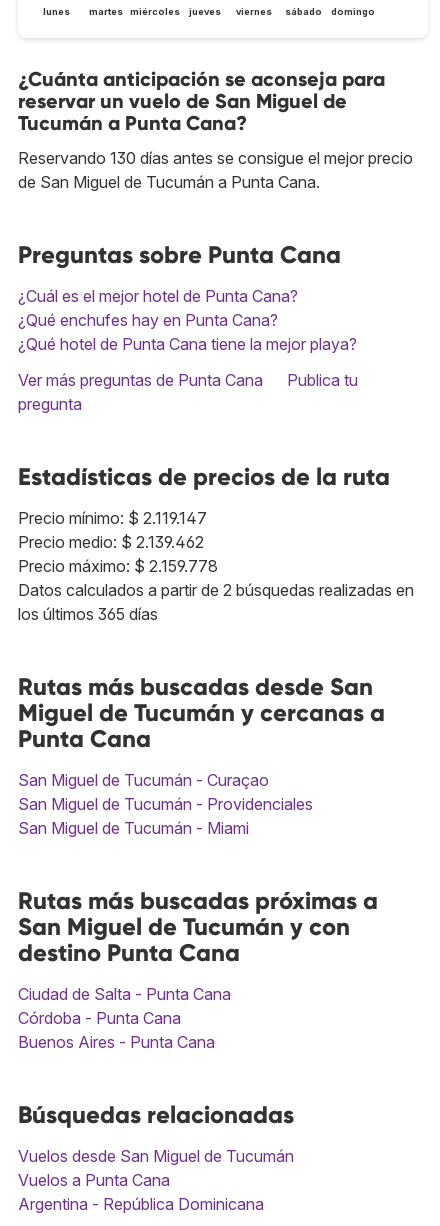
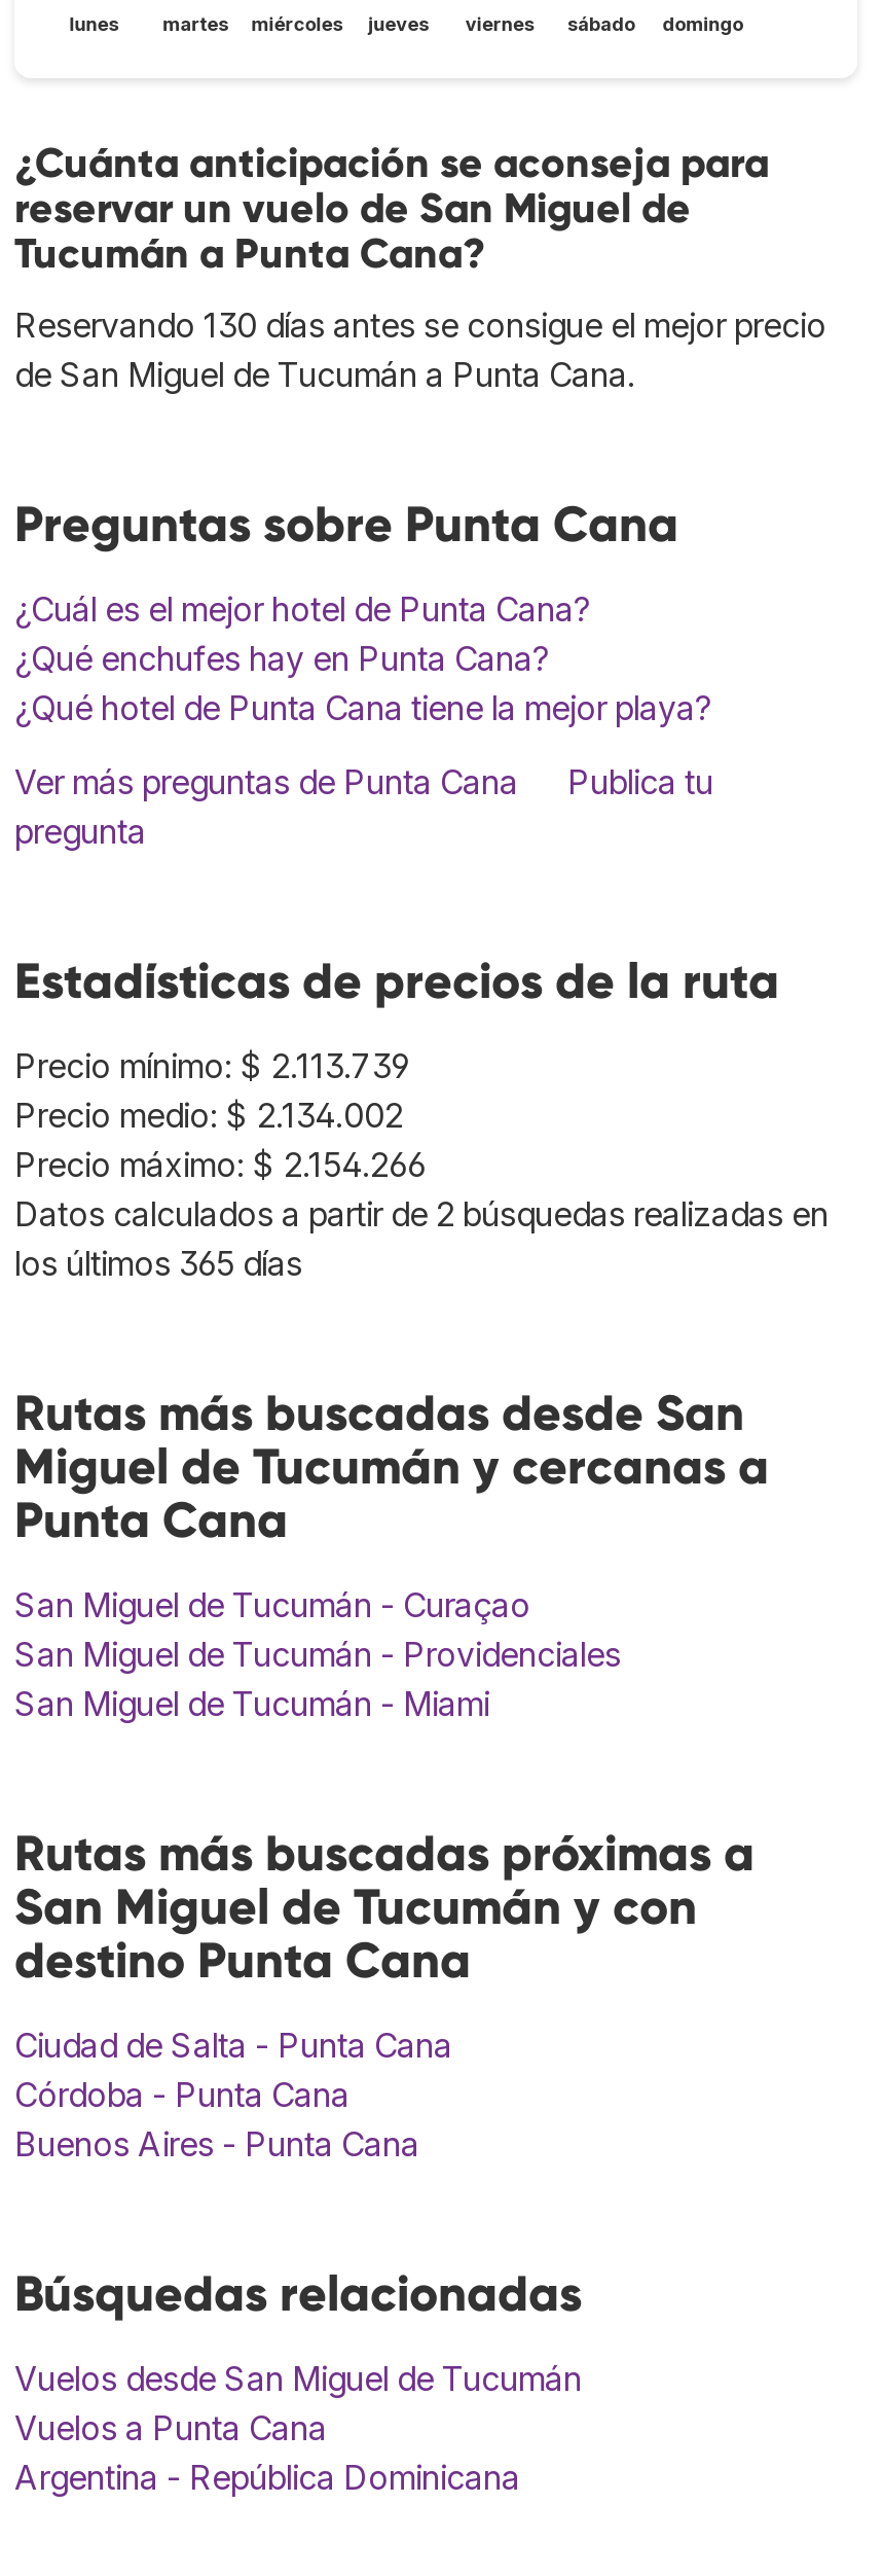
- Precio mínimo: $ 2.119.147
+ Precio mínimo: $ 2.113.739

- Precio medio: $ 2.139.462
+ Precio medio: $ 2.134.002

- Precio máximo: $ 2.159.778
+ Precio máximo: $ 2.154.266
